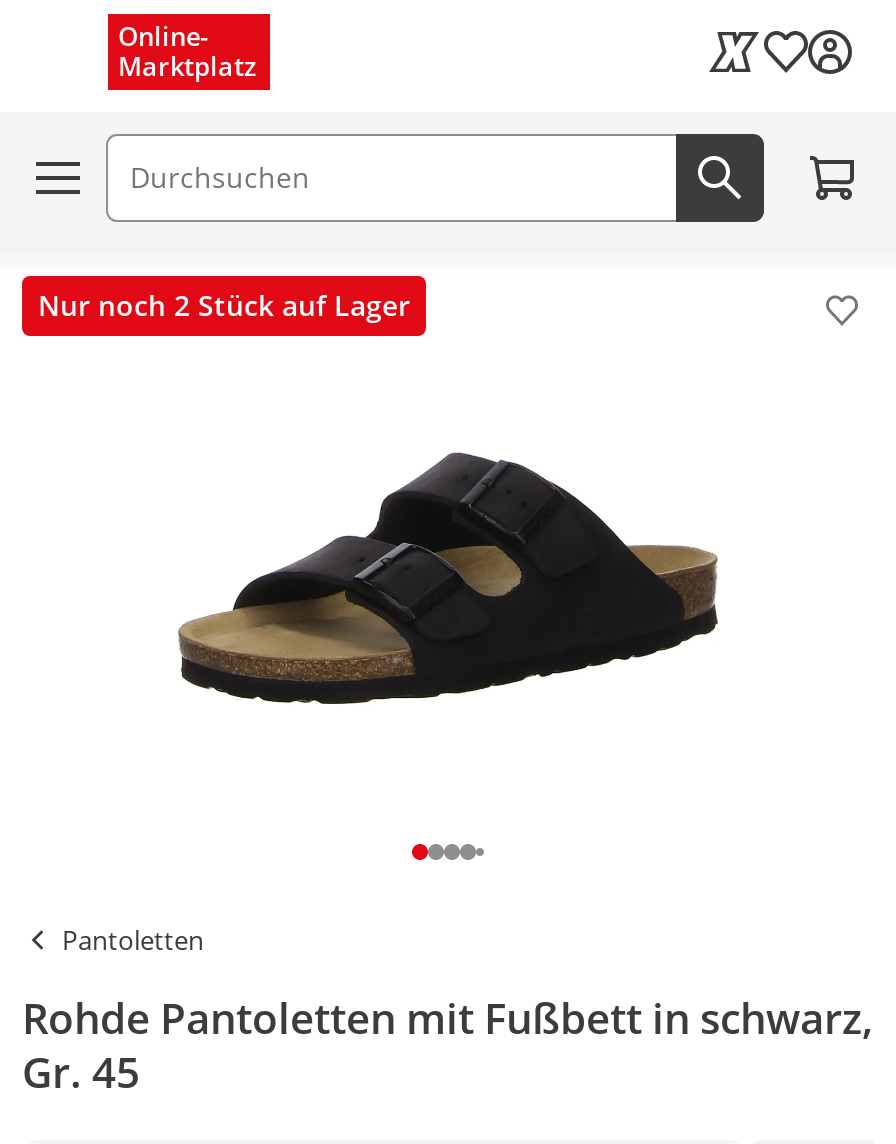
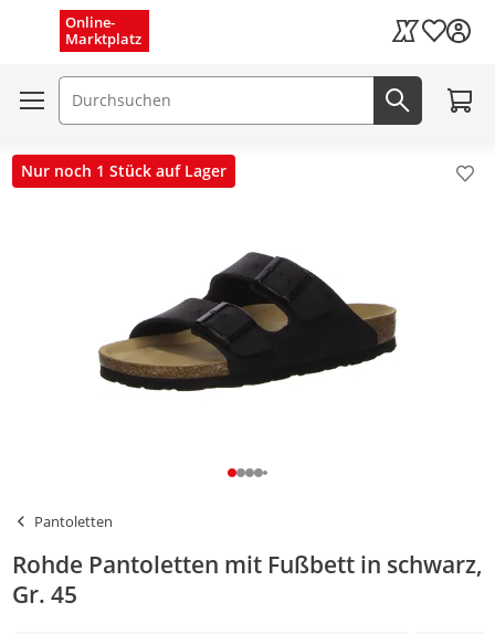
- Nur noch 2 Stück auf Lager
+ Nur noch 1 Stück auf Lager
